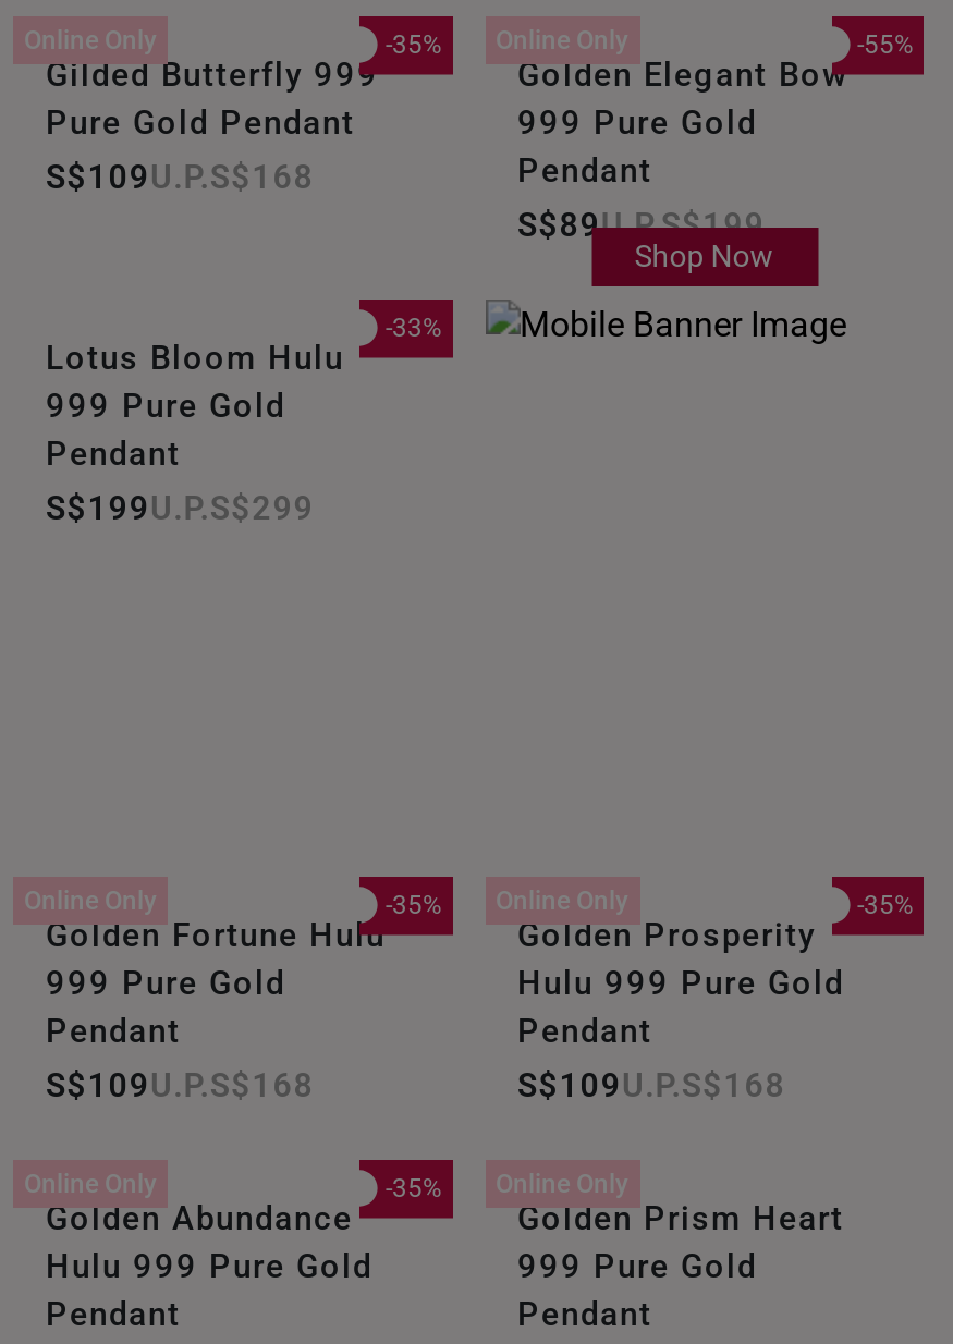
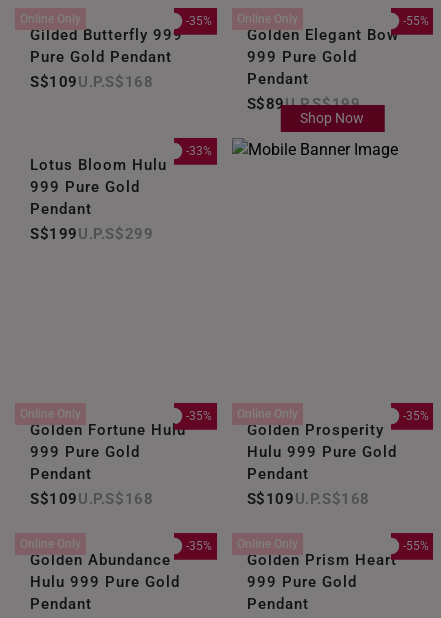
+ -55%
